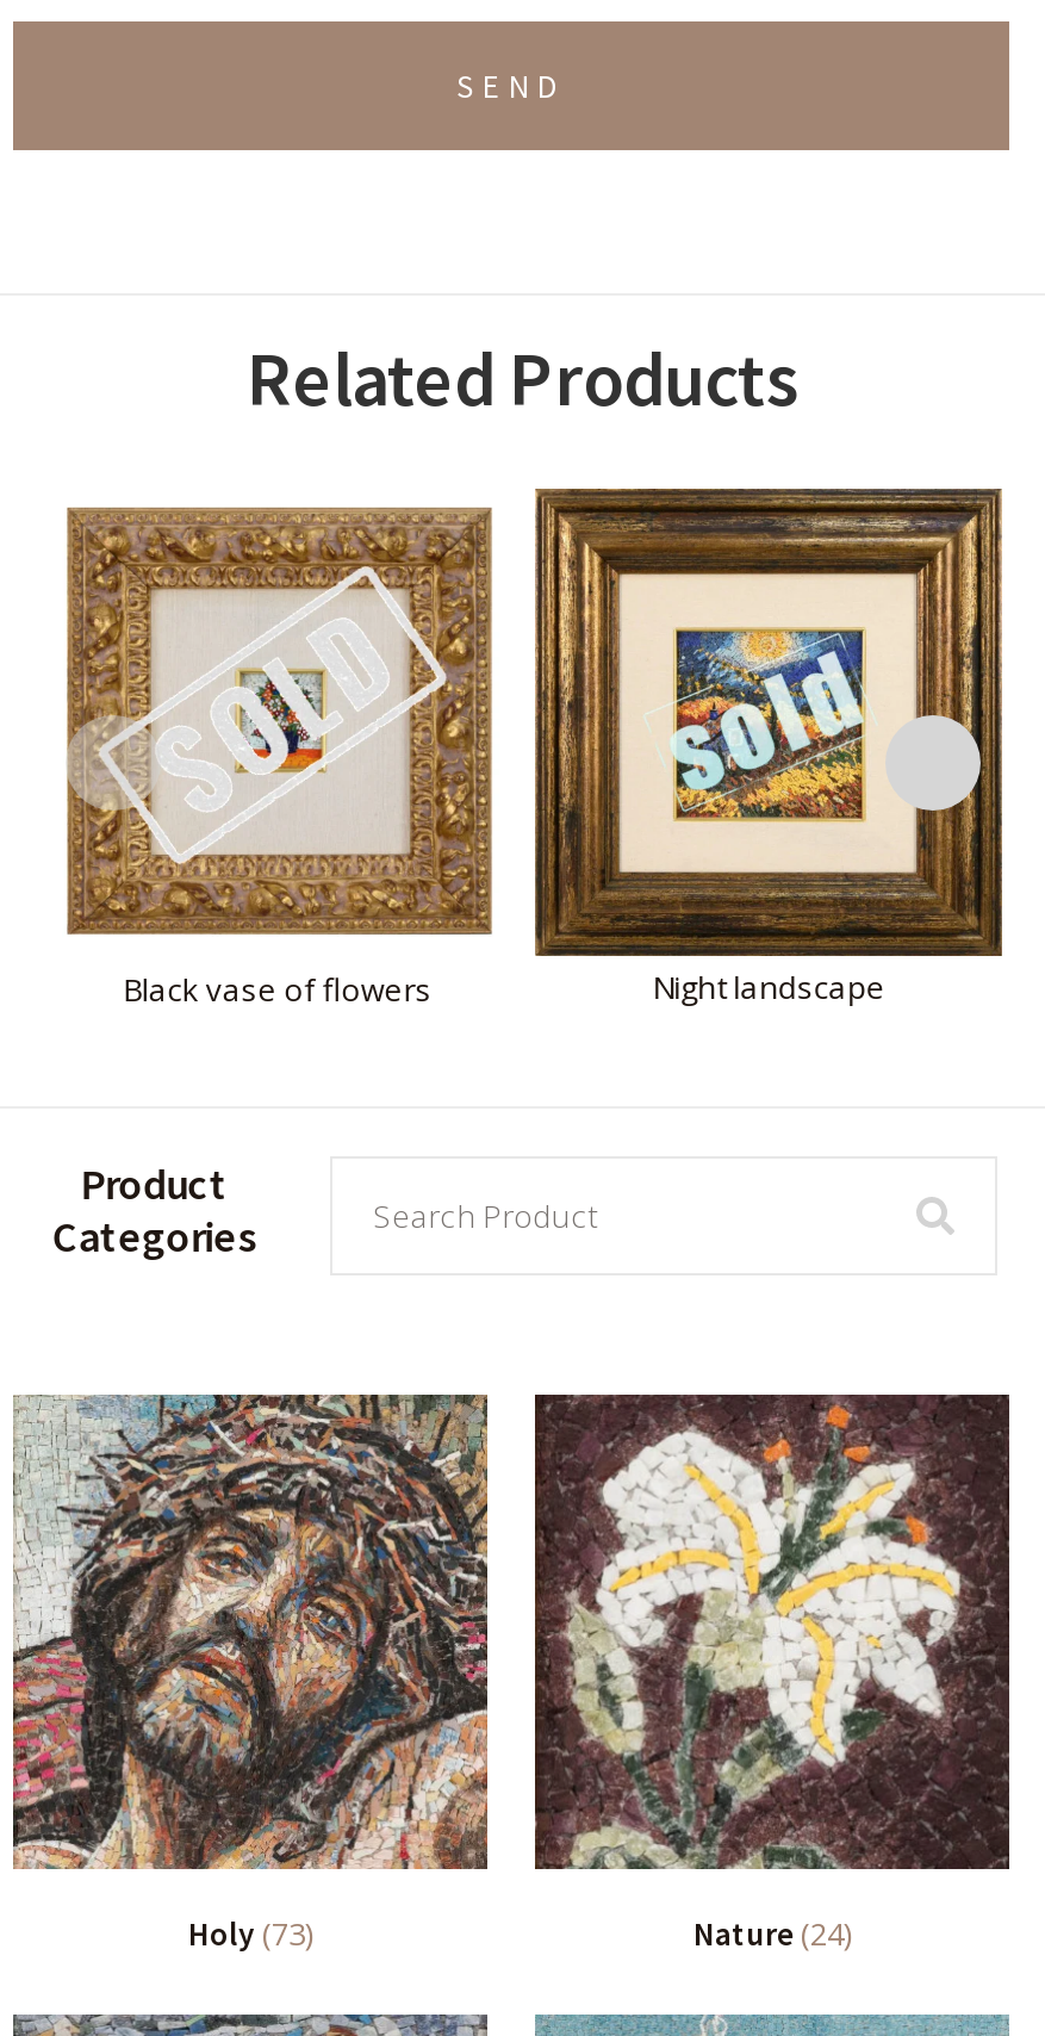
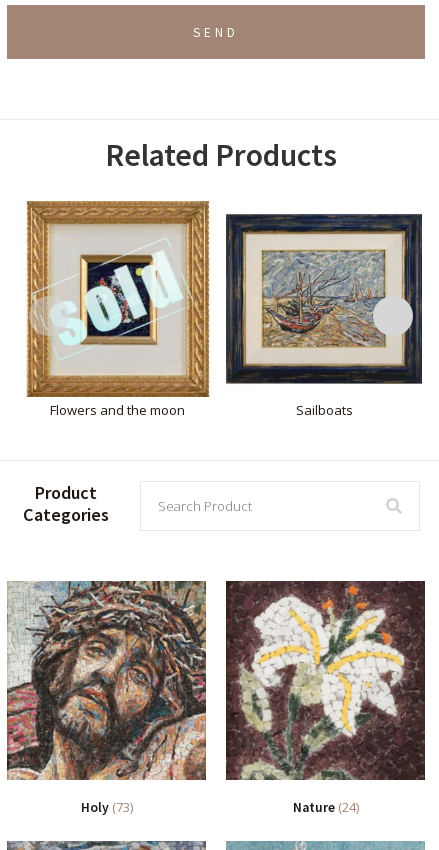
- [image]
- Black vase of flowers
- Night landscape
+ [image]
+ Flowers and the moon
+ Sailboats

- [image]
+ [image]
